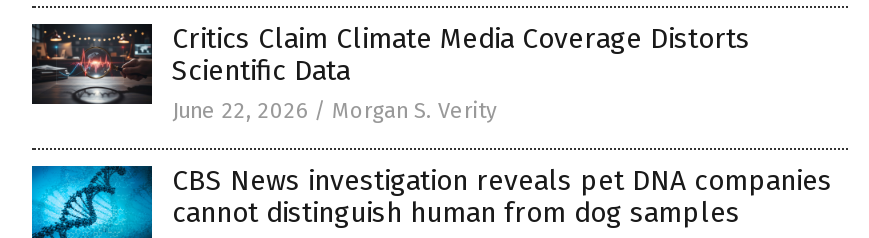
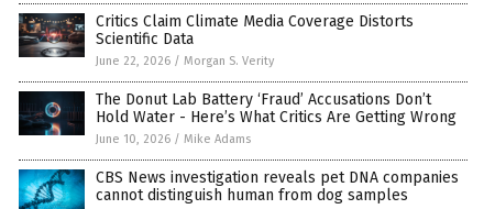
+ [image]
+ The Donut Lab Battery ‘Fraud’ Accusations Don’t
+ Hold Water - Here’s What Critics Are Getting Wrong
+ June 10, 2026 / Mike Adams
